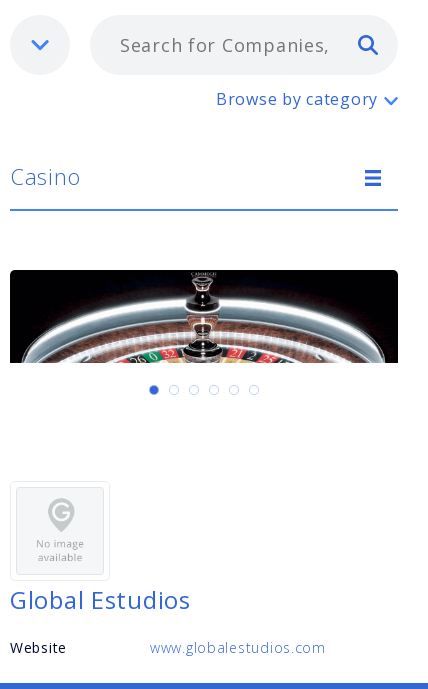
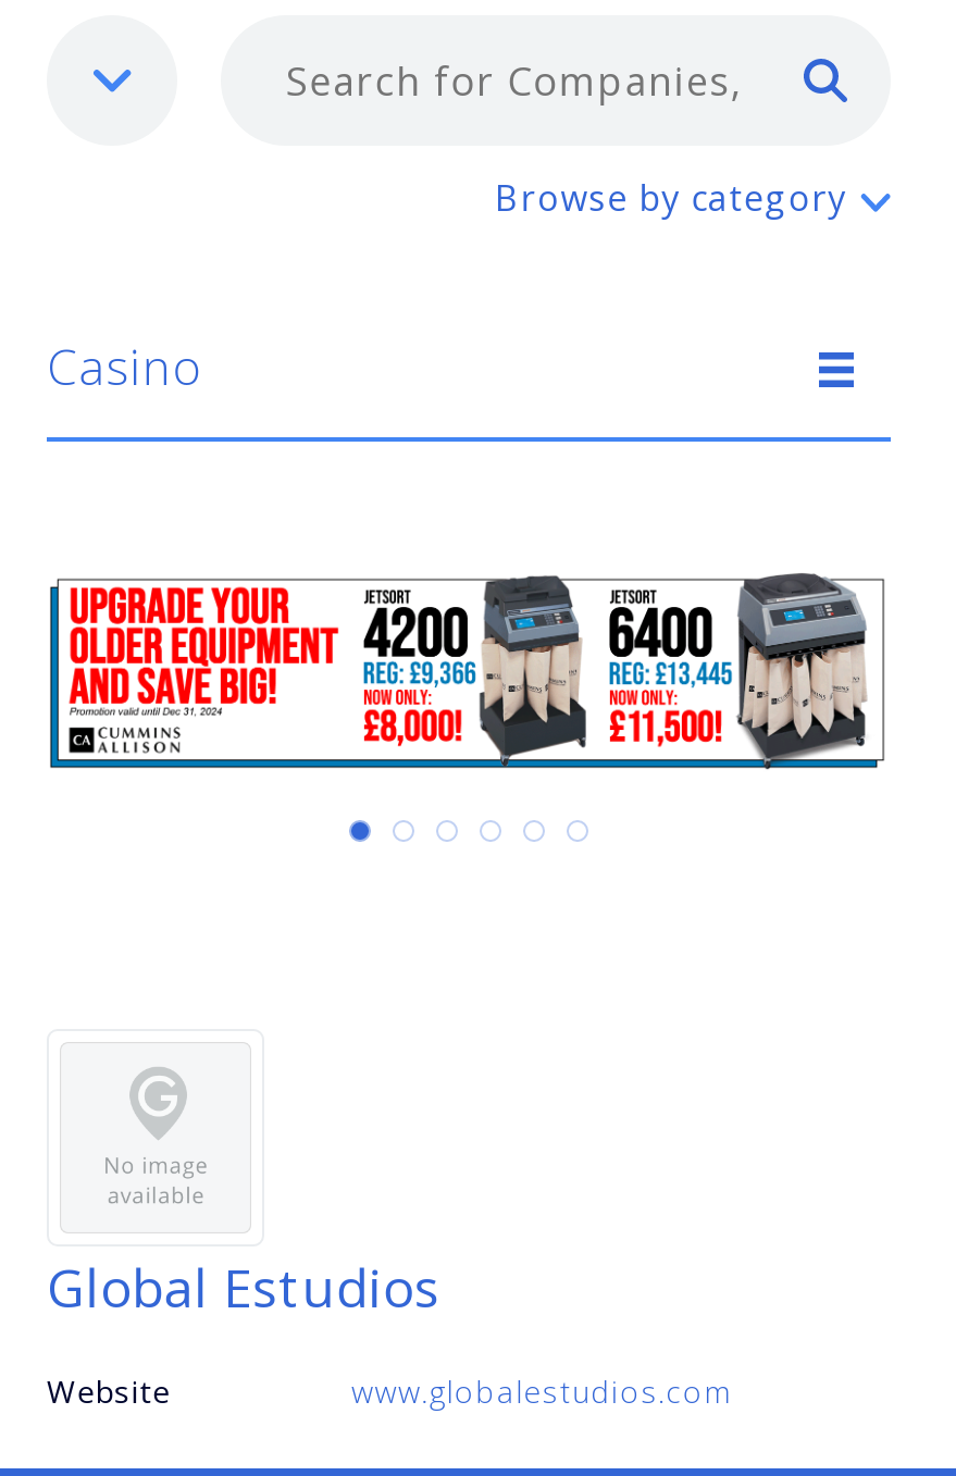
- [image]
+ [image]
